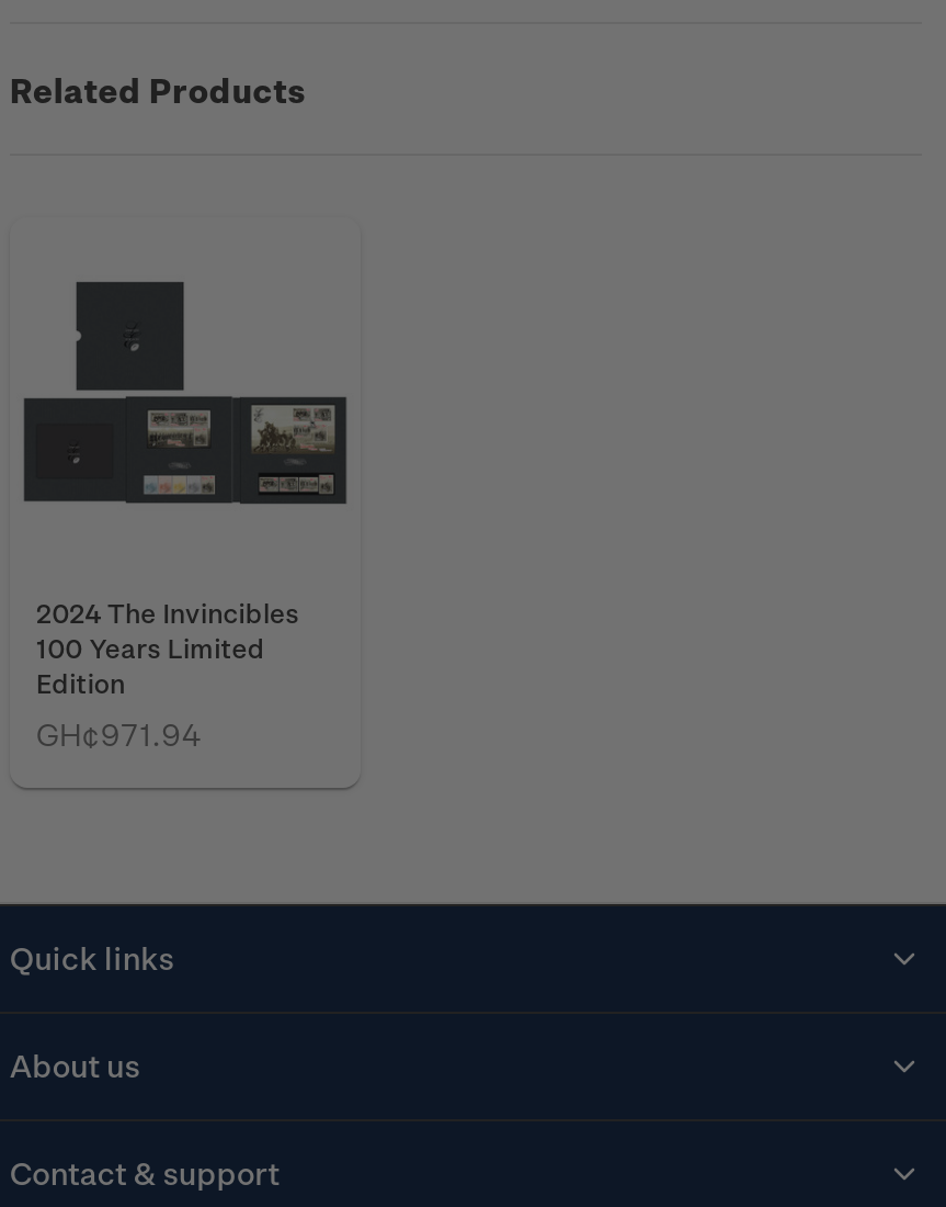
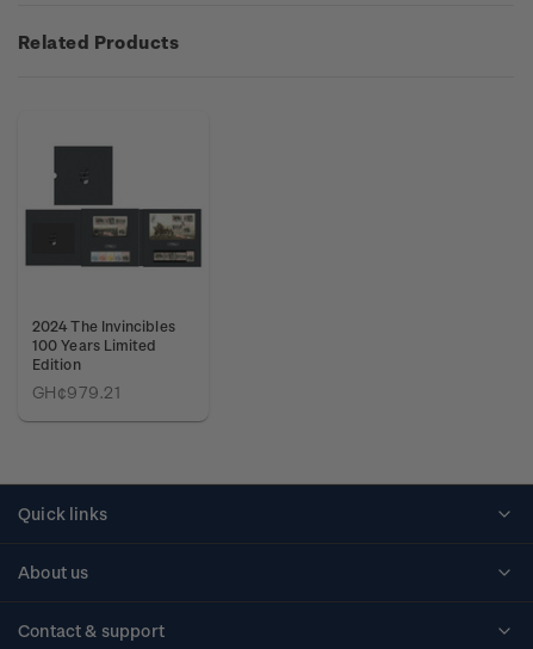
- GH¢971.94
+ GH¢979.21
